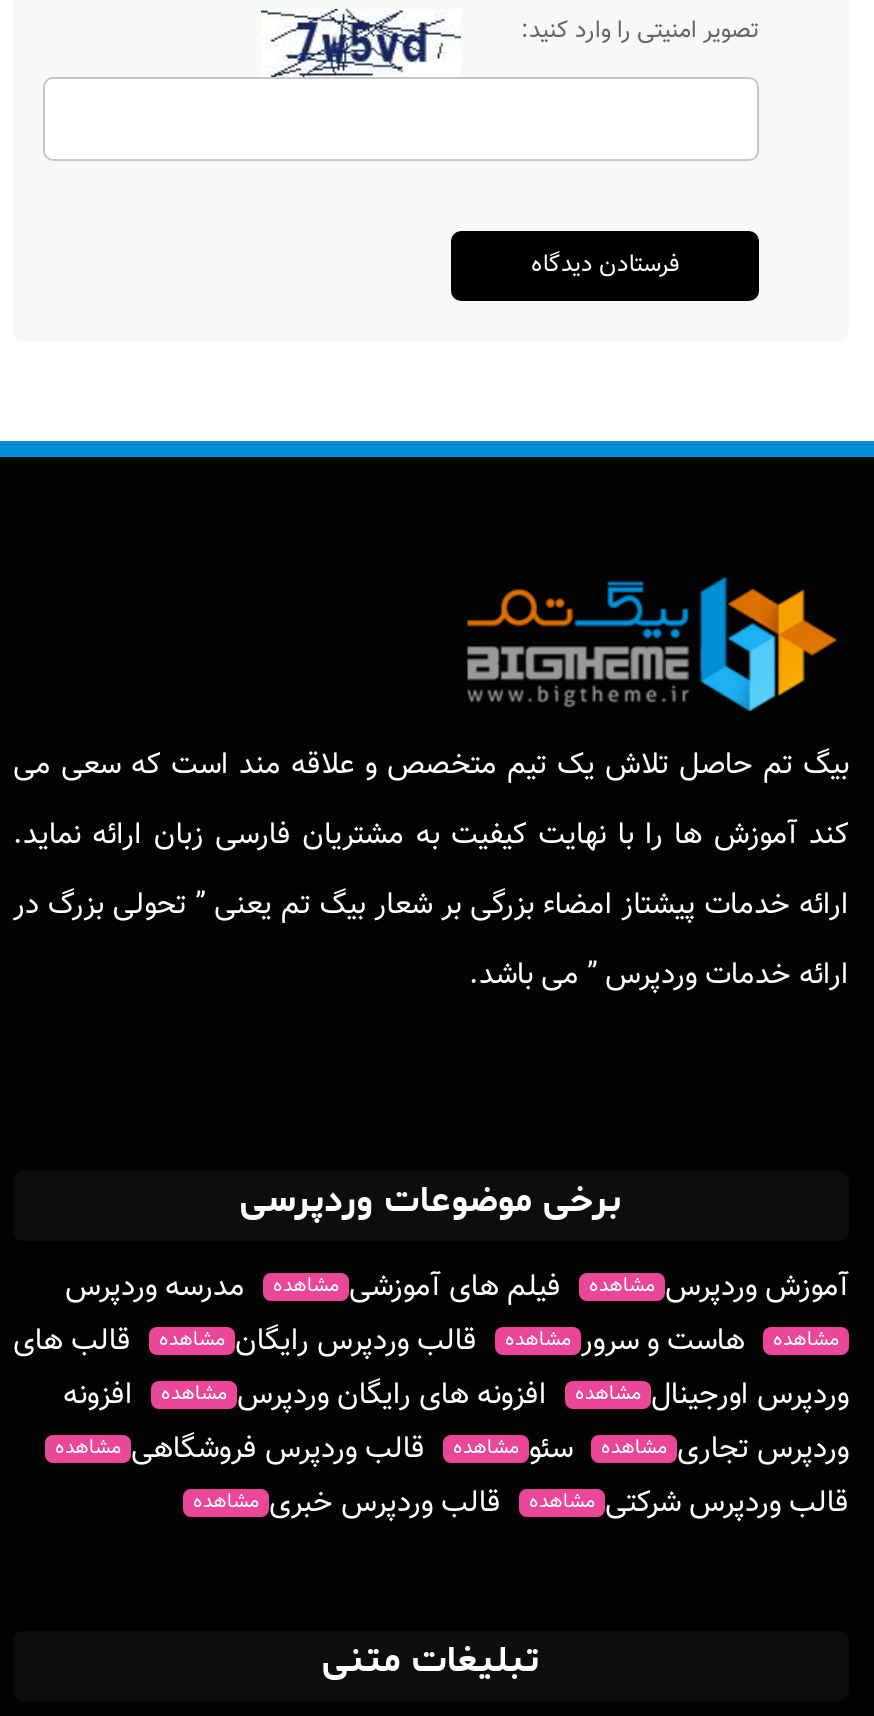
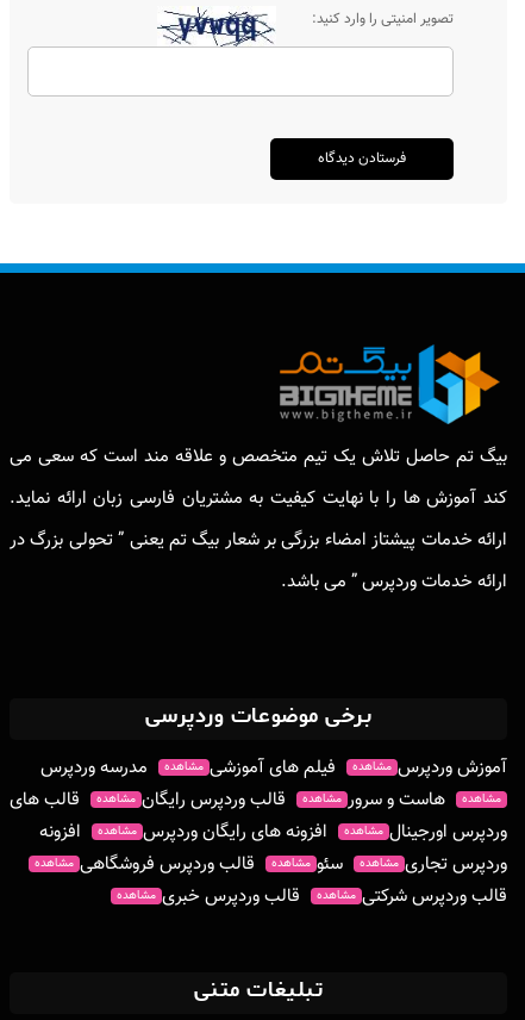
- [image]
+ [image]
